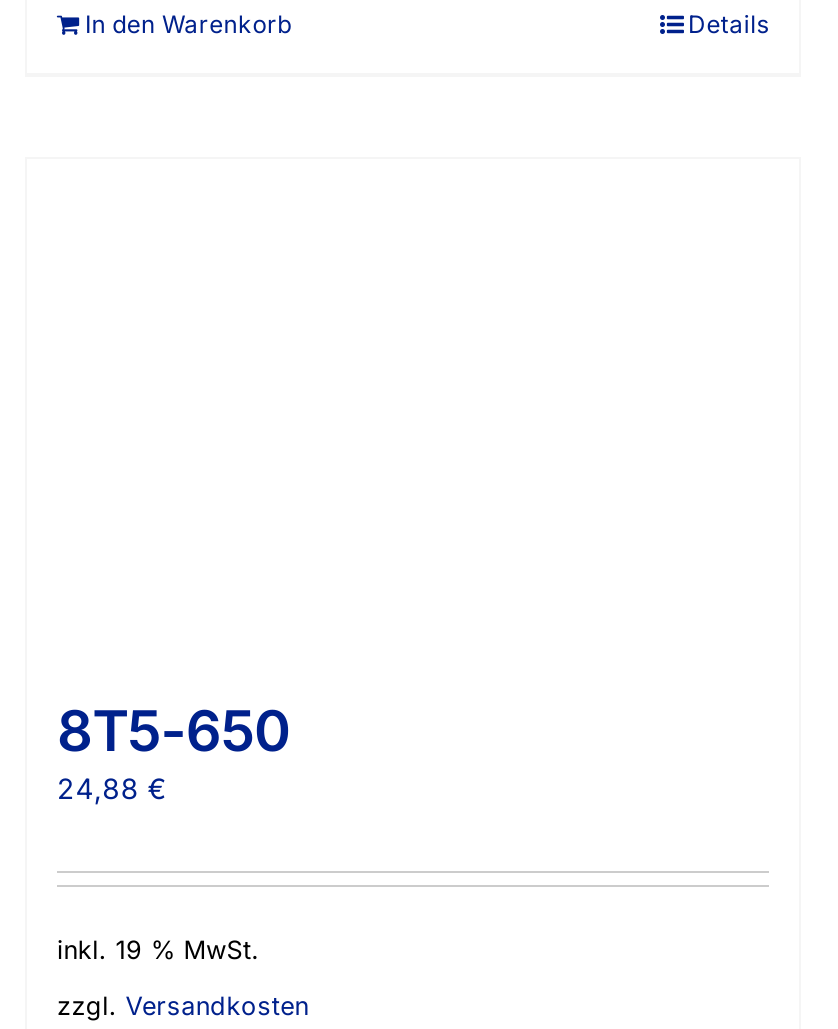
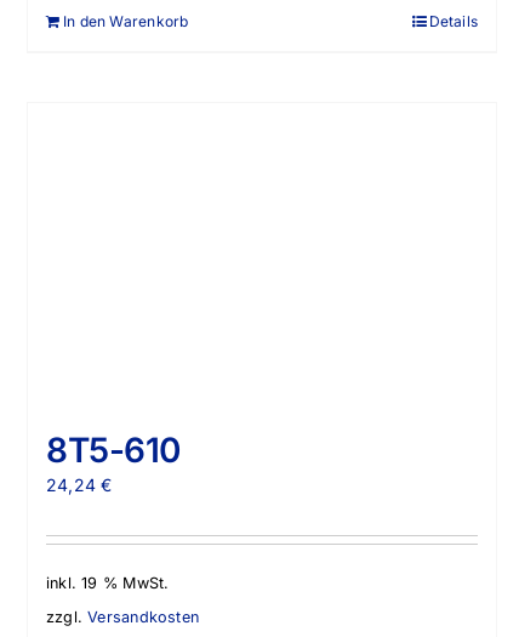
- 8T5-650
- 24,88 €
+ 8T5-610
+ 24,24 €
